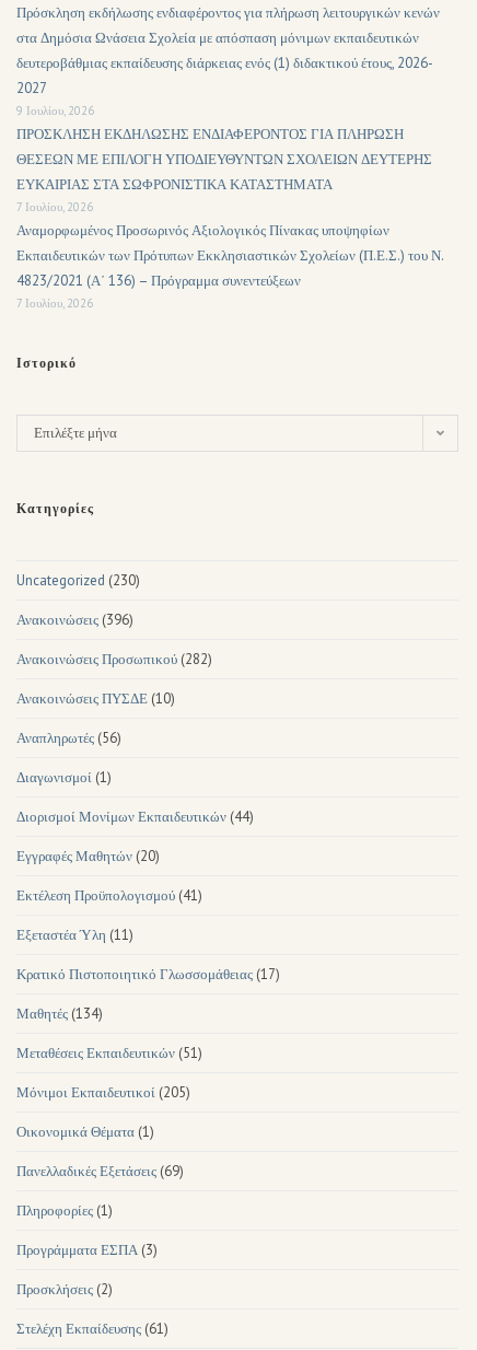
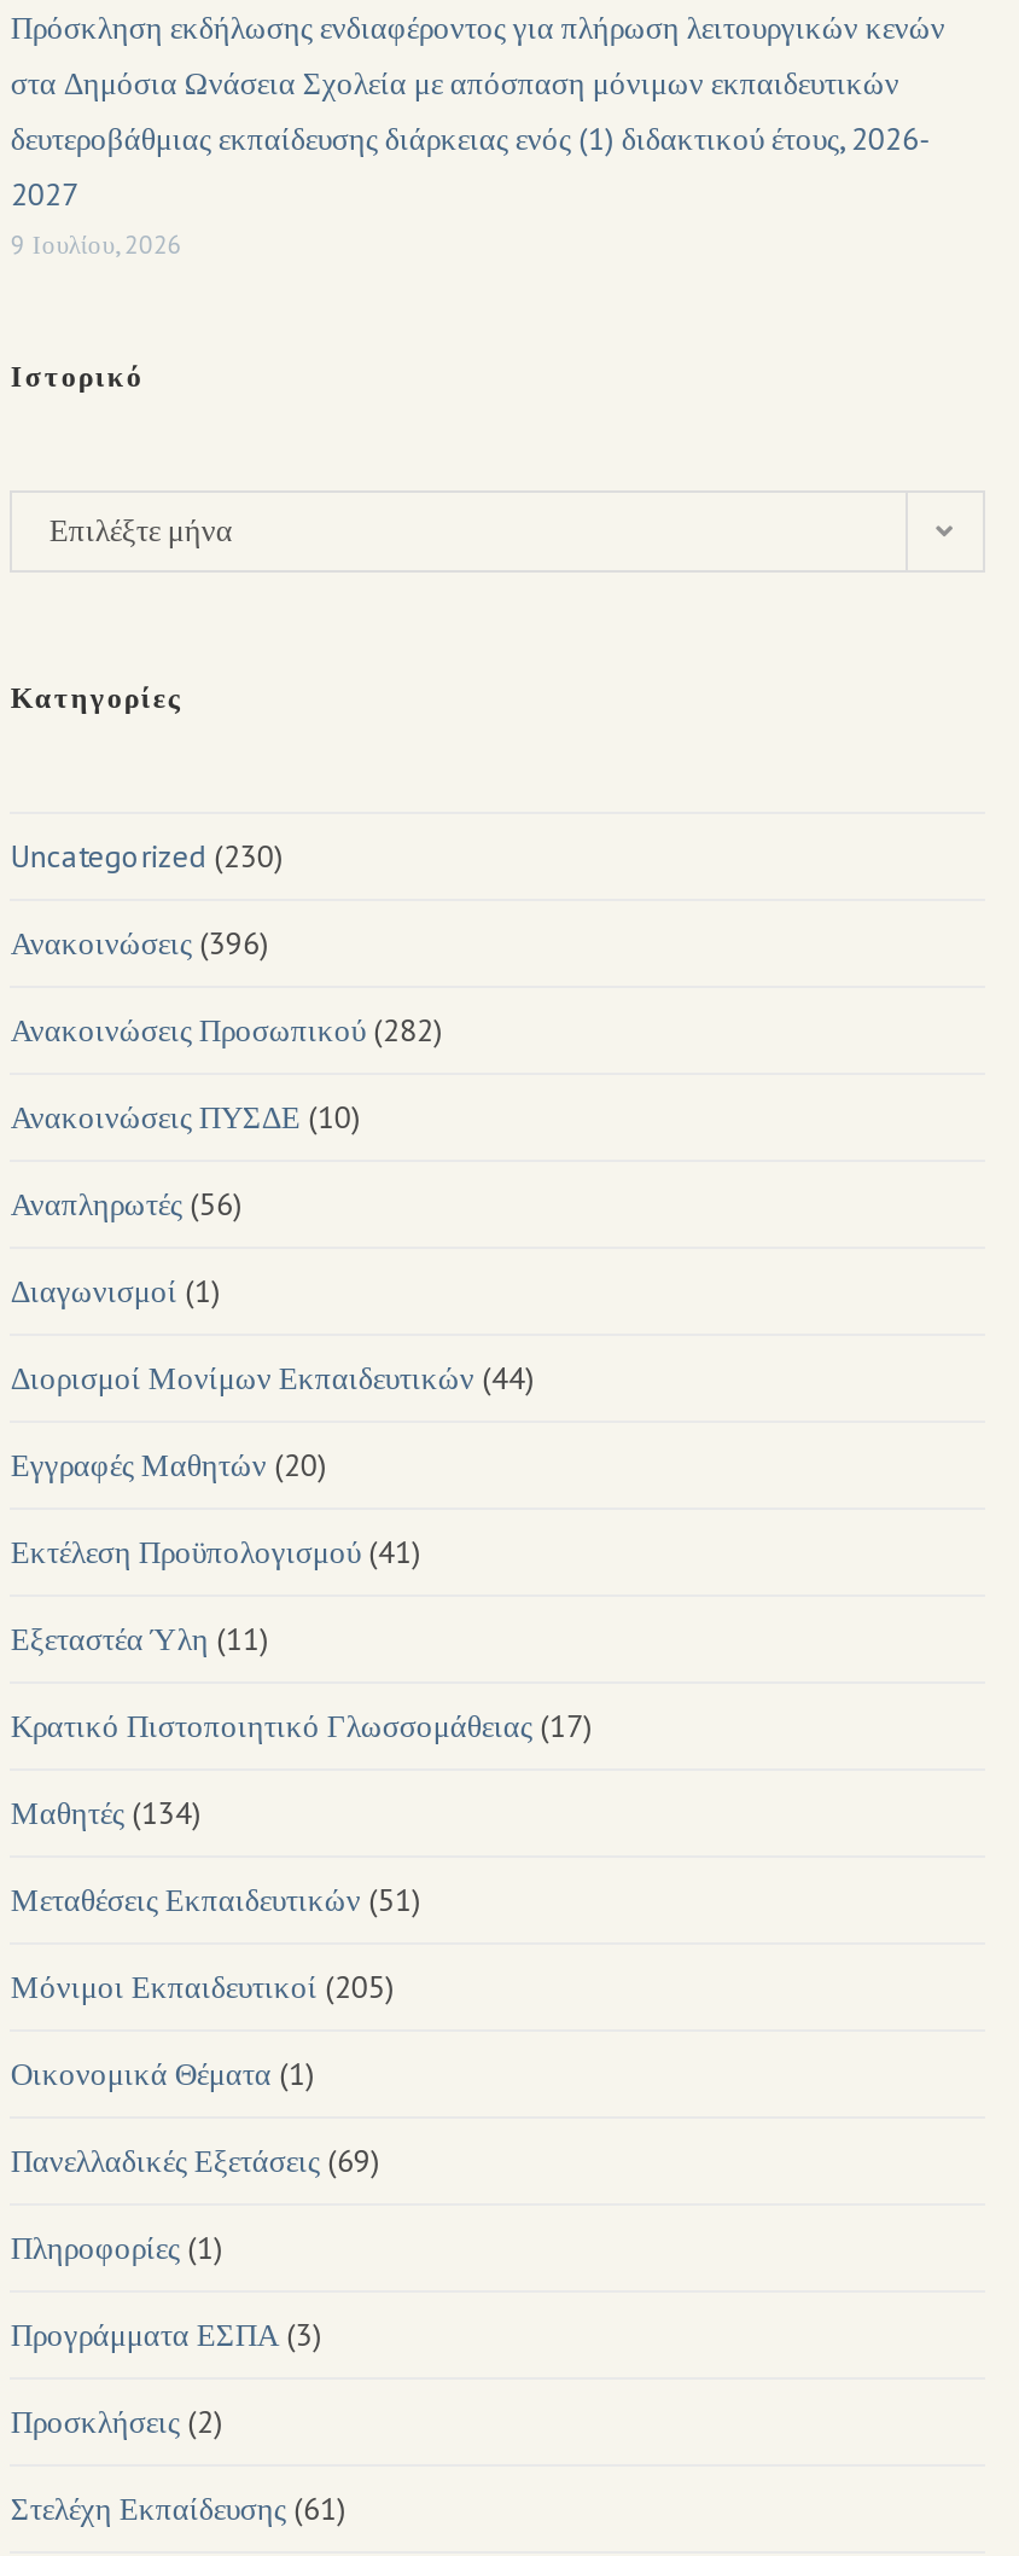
- ΠΡΟΣΚΛΗΣΗ ΕΚΔΗΛΩΣΗΣ ΕΝΔΙΑΦΕΡΟΝΤΟΣ ΓΙΑ ΠΛΗΡΩΣΗ
- ΘΕΣΕΩΝ ΜΕ ΕΠΙΛΟΓΗ ΥΠΟΔΙΕΥΘΥΝΤΩΝ ΣΧΟΛΕΙΩΝ ΔΕΥΤΕΡΗΣ
- ΕΥΚΑΙΡΙΑΣ ΣΤΑ ΣΩΦΡΟΝΙΣΤΙΚΑ ΚΑΤΑΣΤΗΜΑΤΑ
- 7 Ιουλίου, 2026
- Αναμορφωμένος Προσωρινός Αξιολογικός Πίνακας υποψηφίων
- Εκπαιδευτικών των Πρότυπων Εκκλησιαστικών Σχολείων (Π.Ε.Σ.) του Ν.
- 4823/2021 (Α΄ 136) – Πρόγραμμα συνεντεύξεων
- 7 Ιουλίου, 2026
